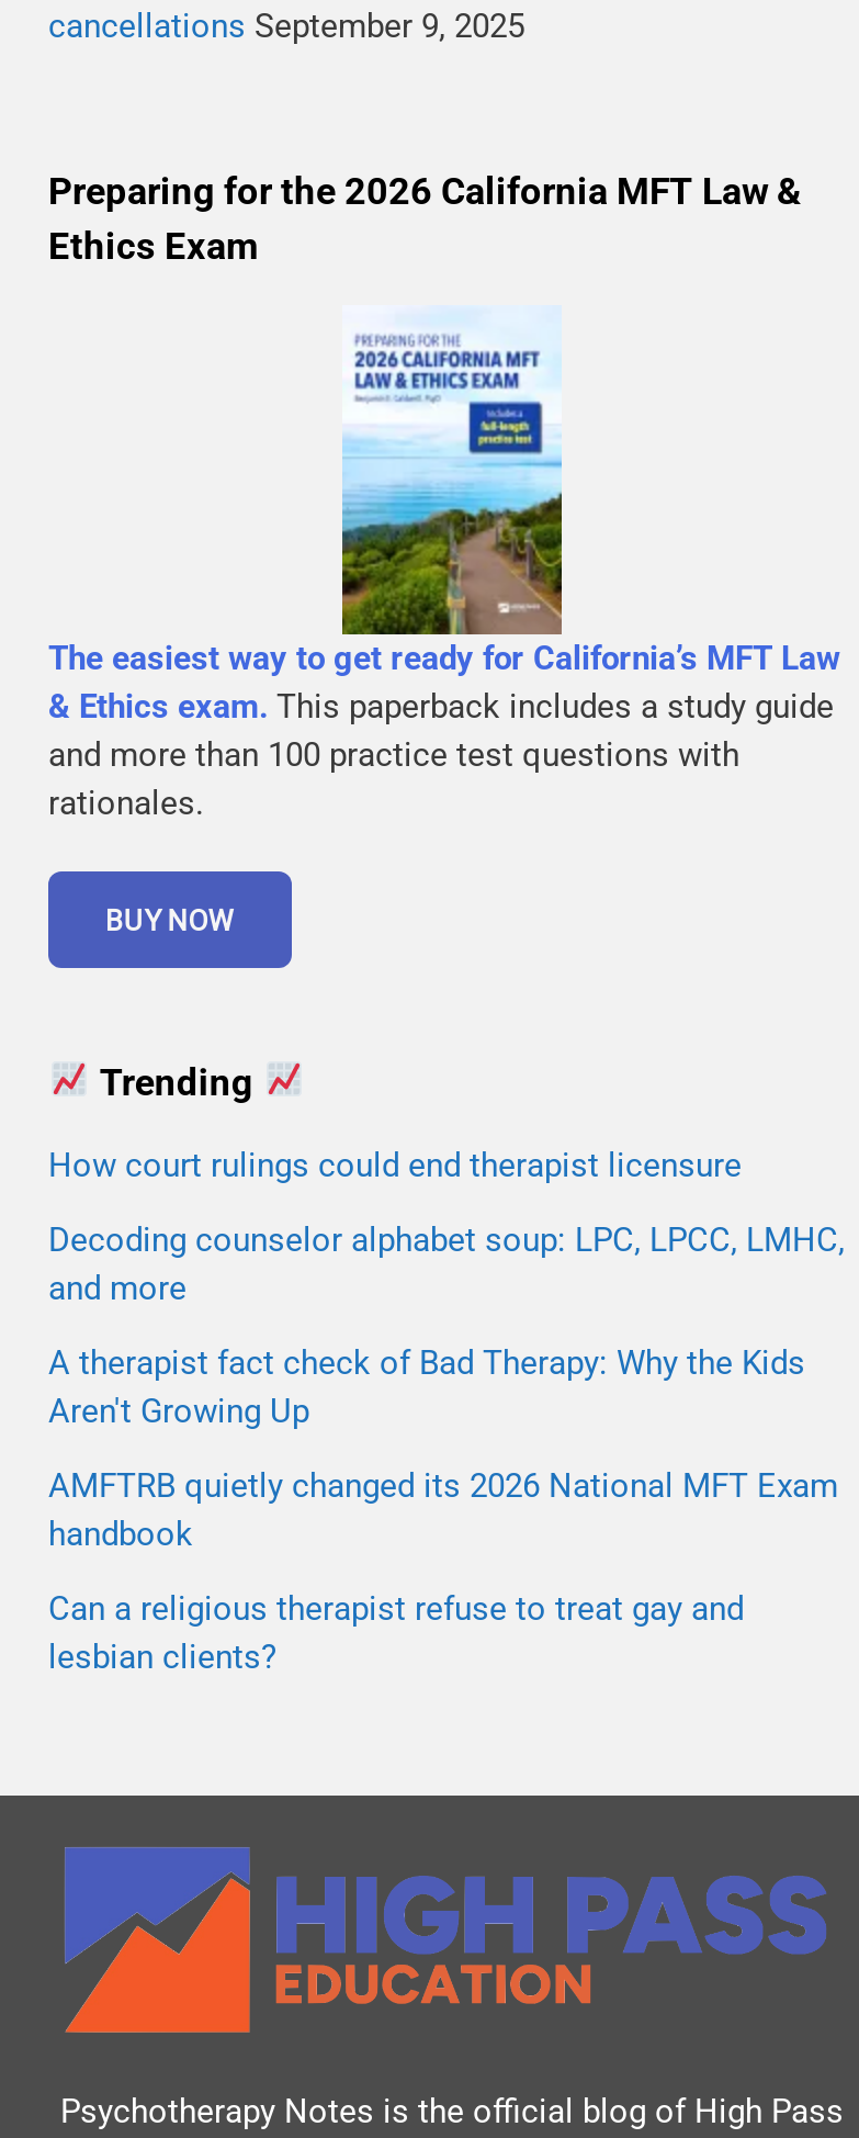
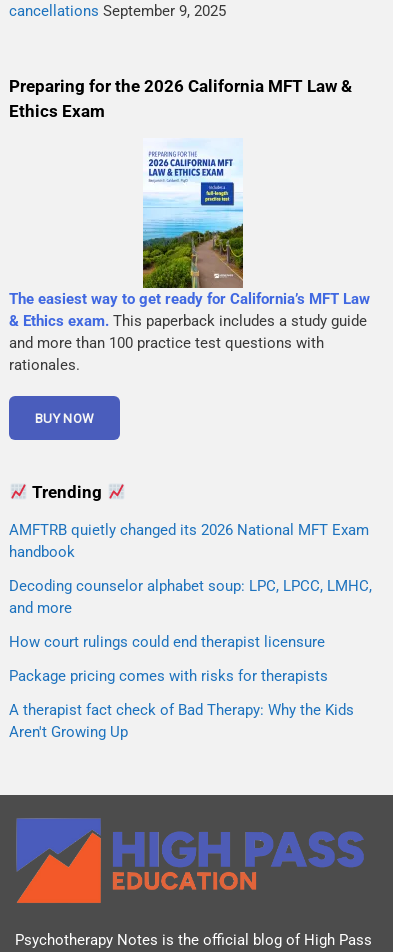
moved down: Decoding counselor alphabet soup: LPC, LPCC, LMHC, | and more | How court rulings could end therapist licensure

moved down: A therapist fact check of Bad Therapy: Why the Kids | Aren't Growing Up

moved up: AMFTRB quietly changed its 2026 National MFT Exam | handbook

- Can a religious therapist refuse to treat gay and
- lesbian clients?
+ Package pricing comes with risks for therapists
